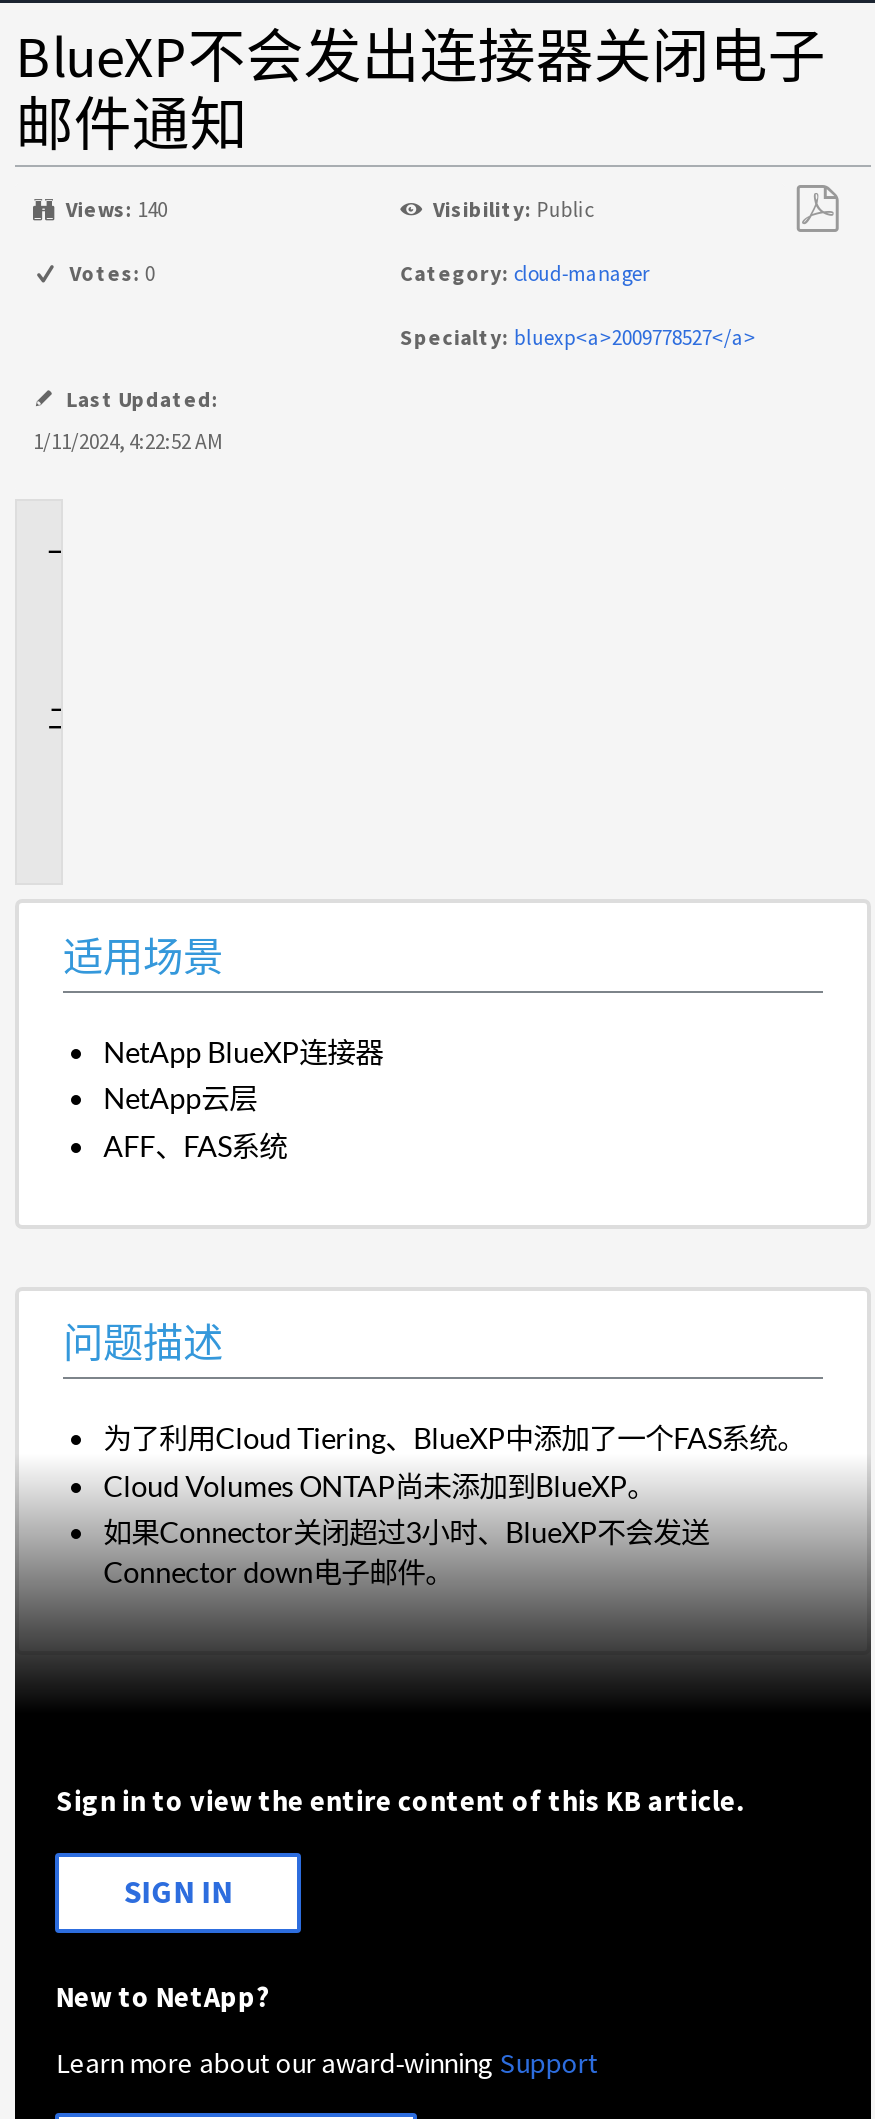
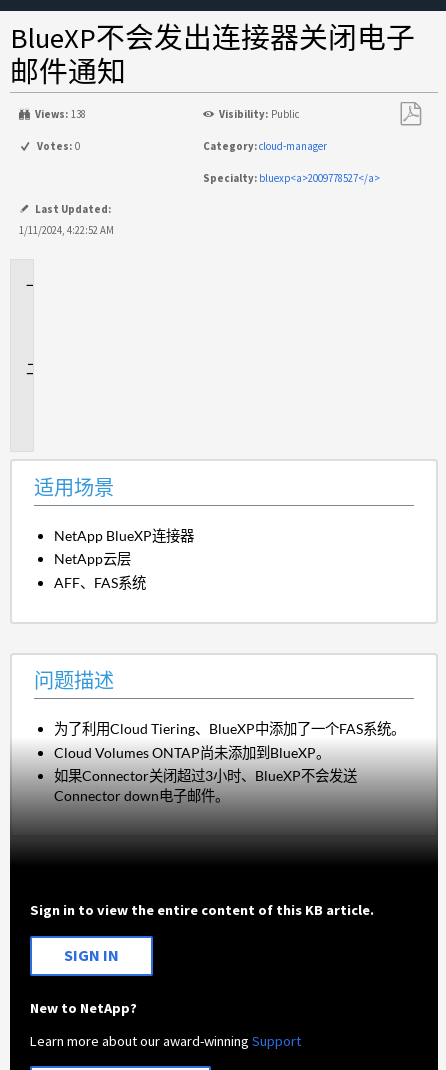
- Views: 140
+ Views: 138
